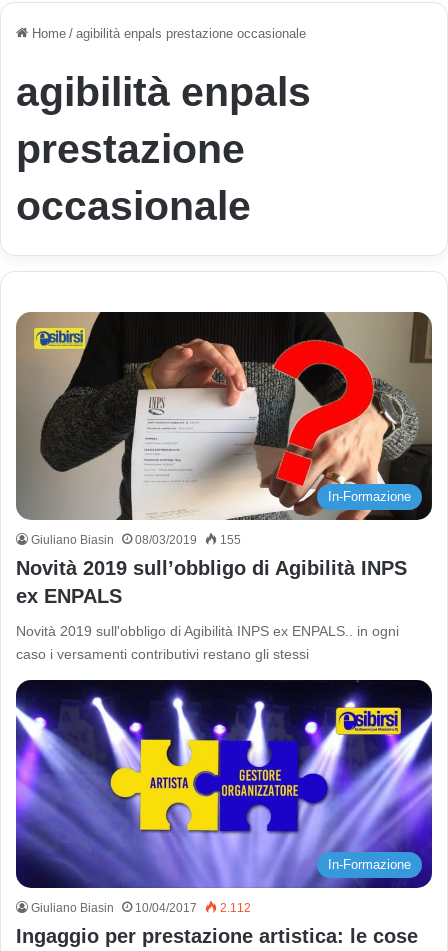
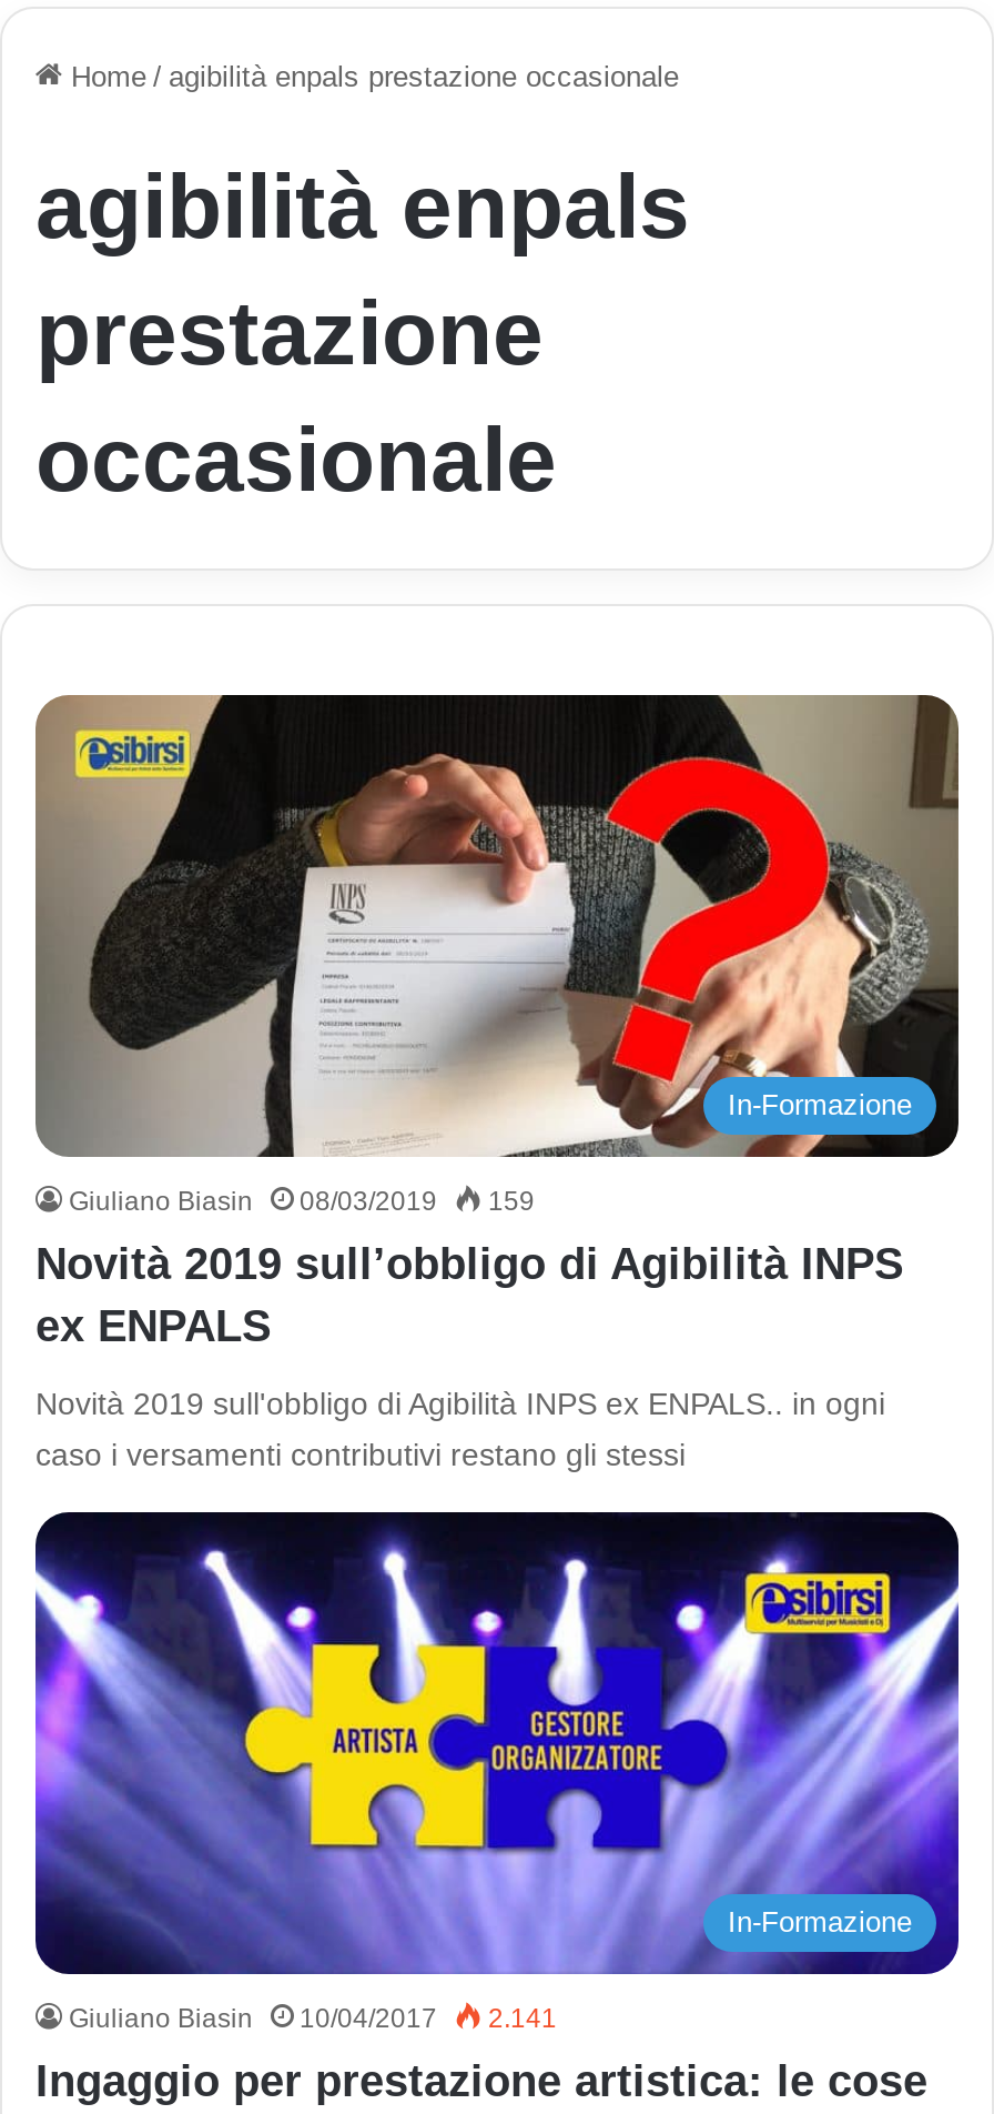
- Giuliano Biasin 08/03/2019 155
+ Giuliano Biasin 08/03/2019 159

- Giuliano Biasin 10/04/2017 2.112
+ Giuliano Biasin 10/04/2017 2.141
